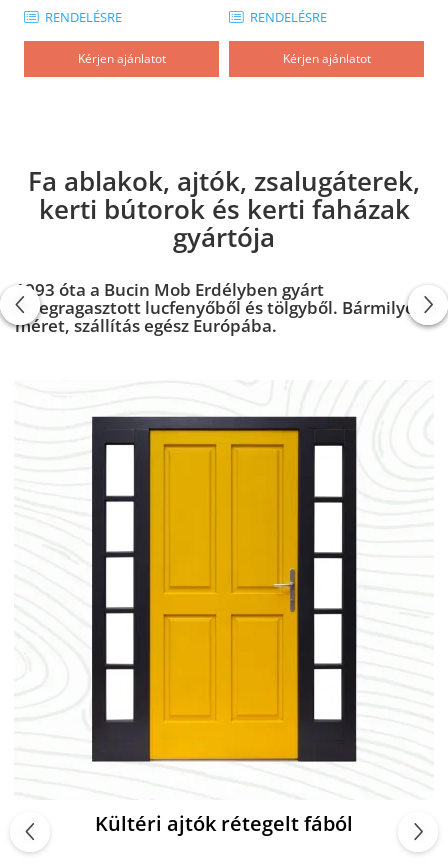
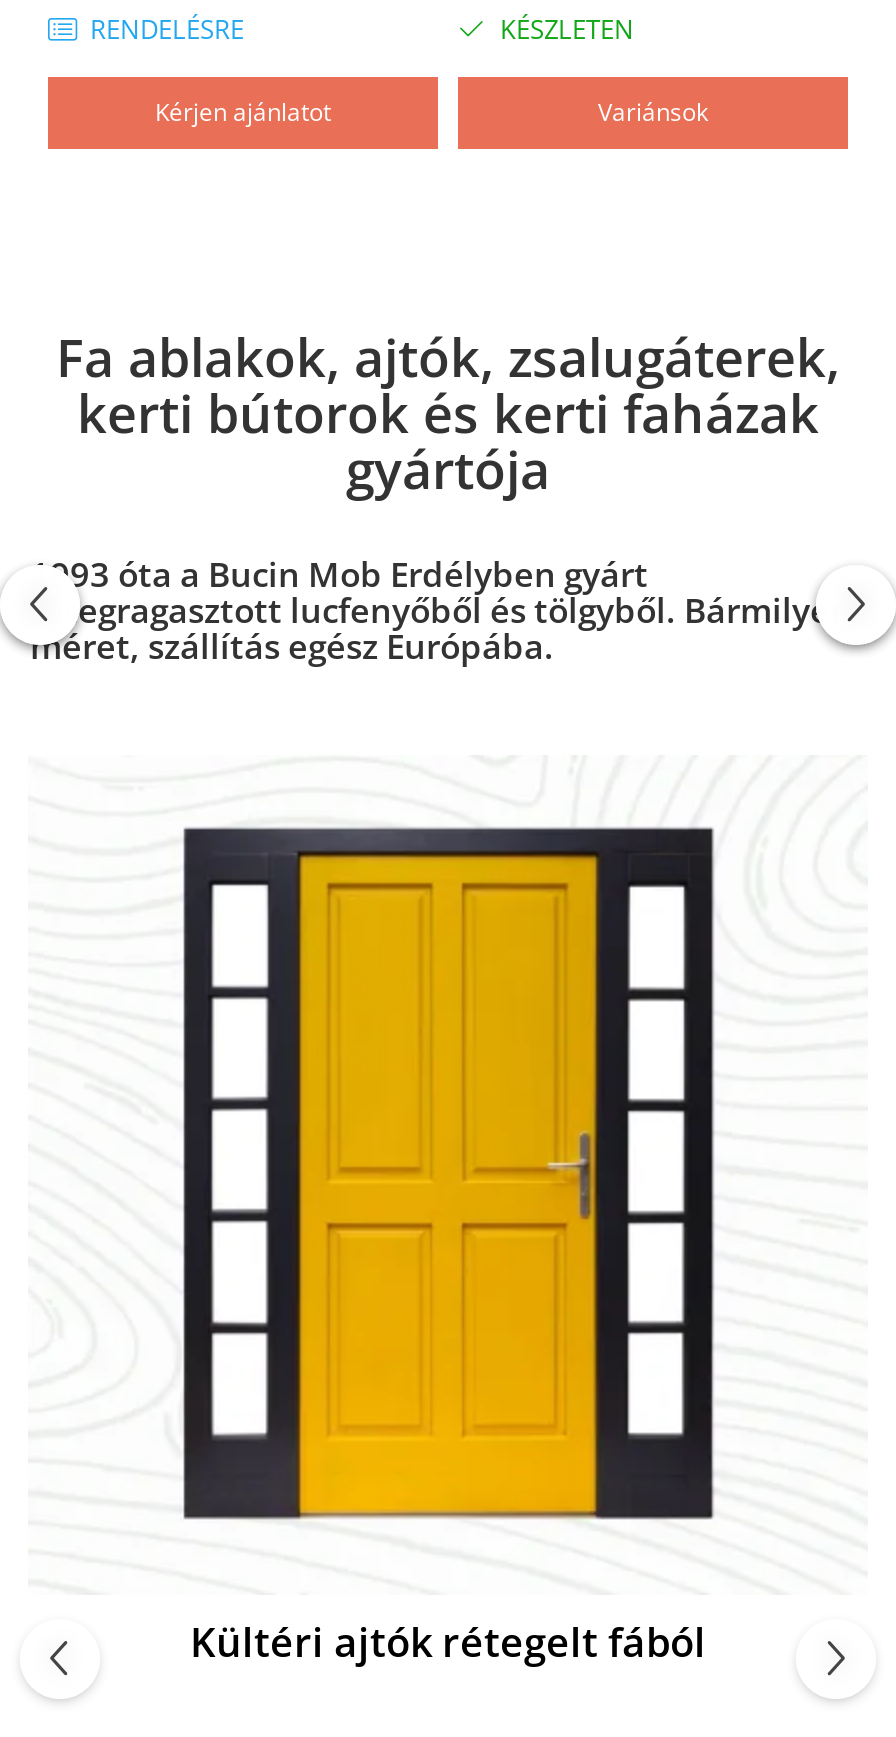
- RENDELÉSRE
+ KÉSZLETEN

- Kérjen ajánlatot
+ Variánsok
